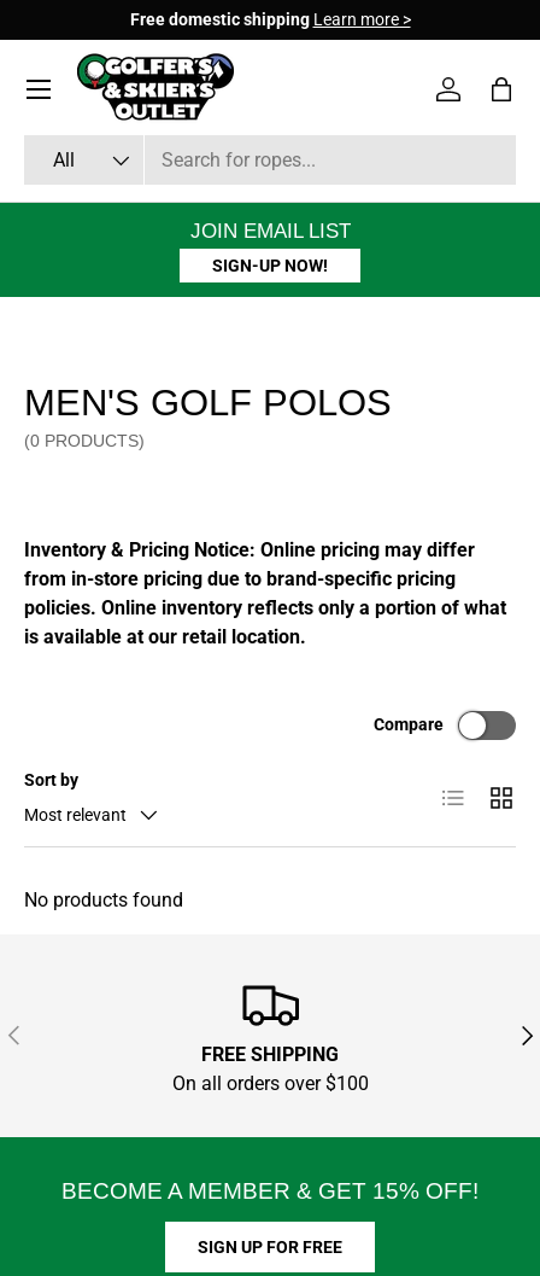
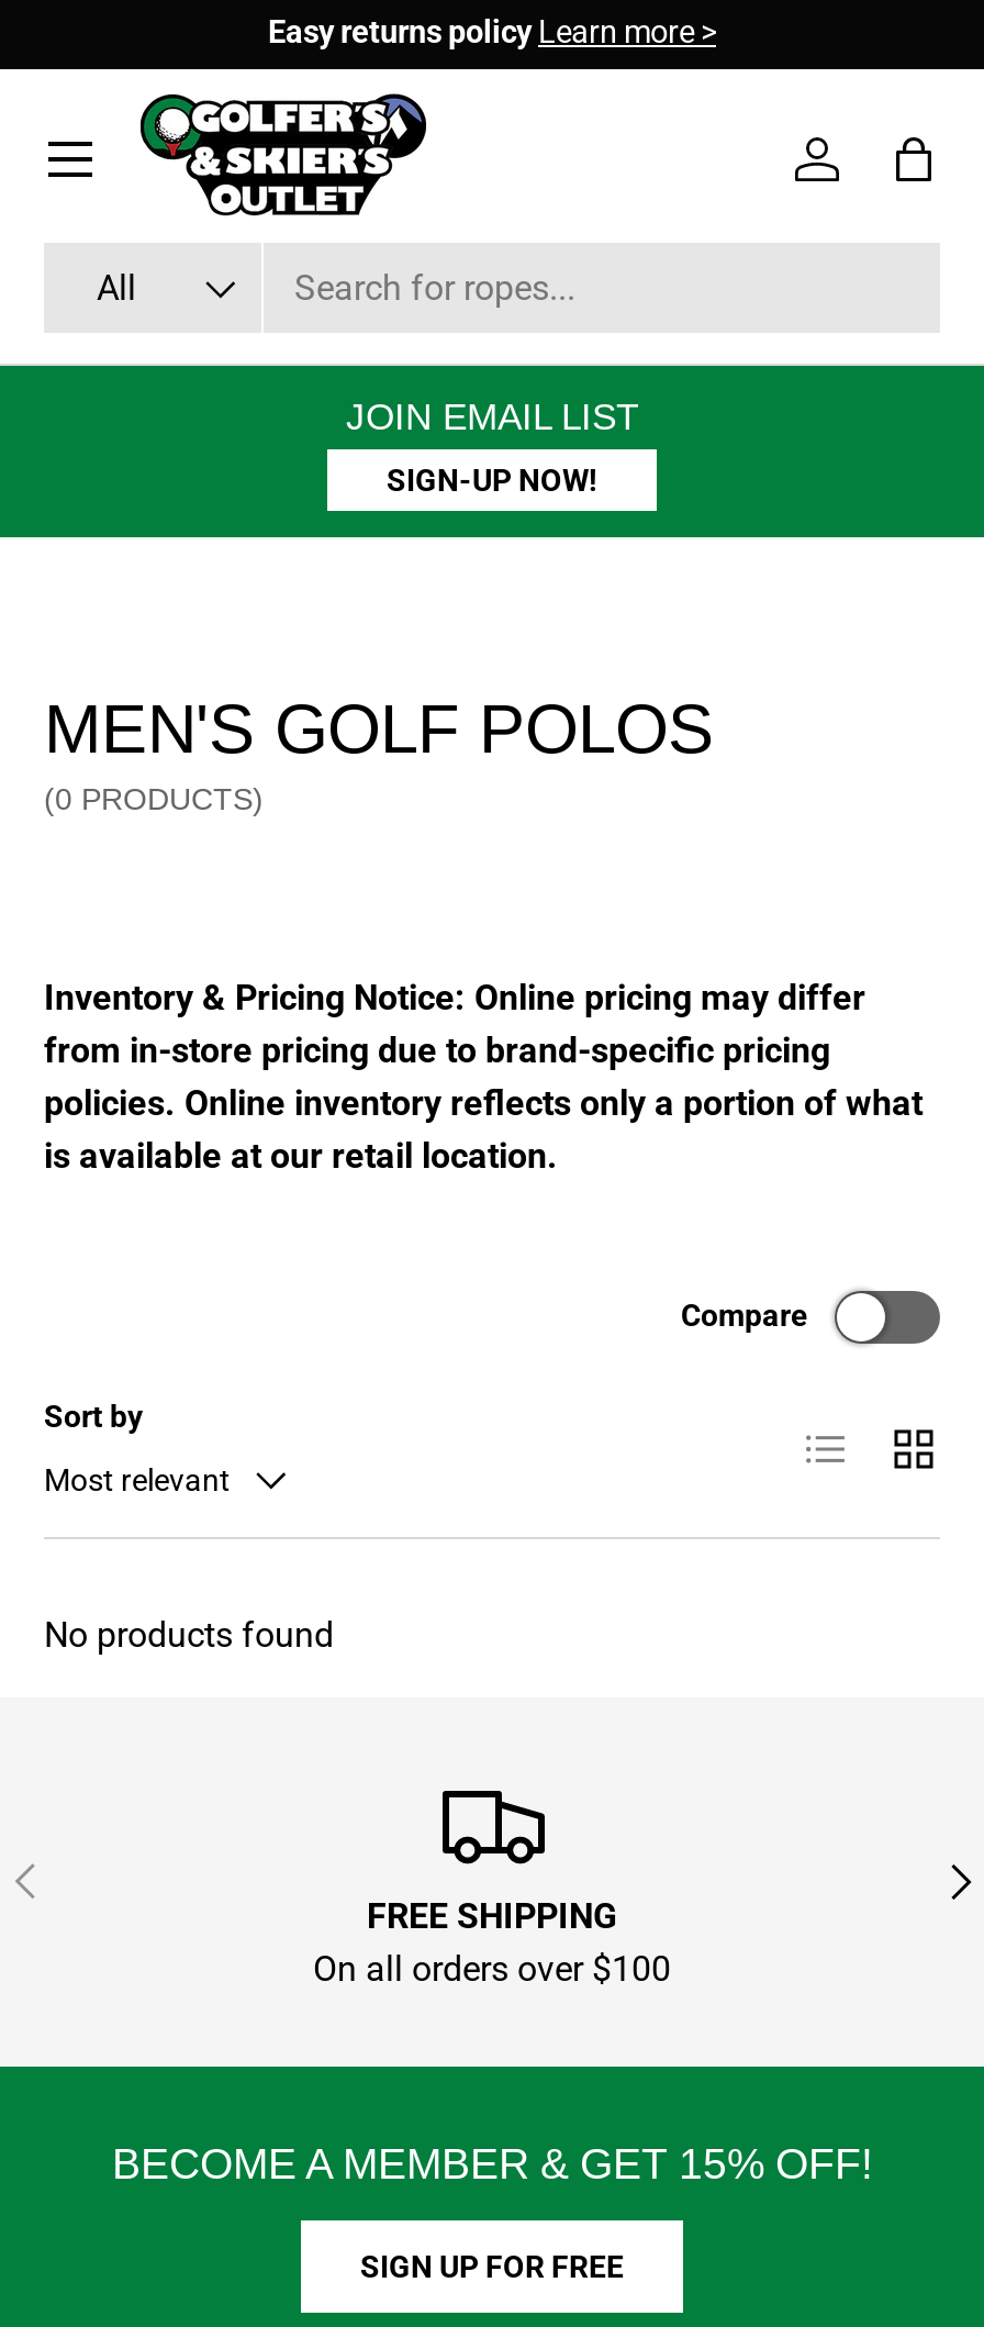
- Free domestic shipping Learn more >
+ Easy returns policy Learn more >
